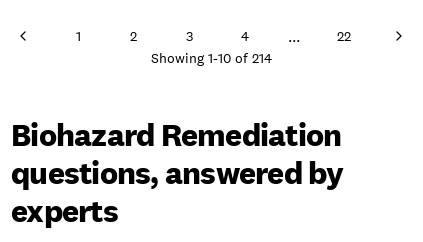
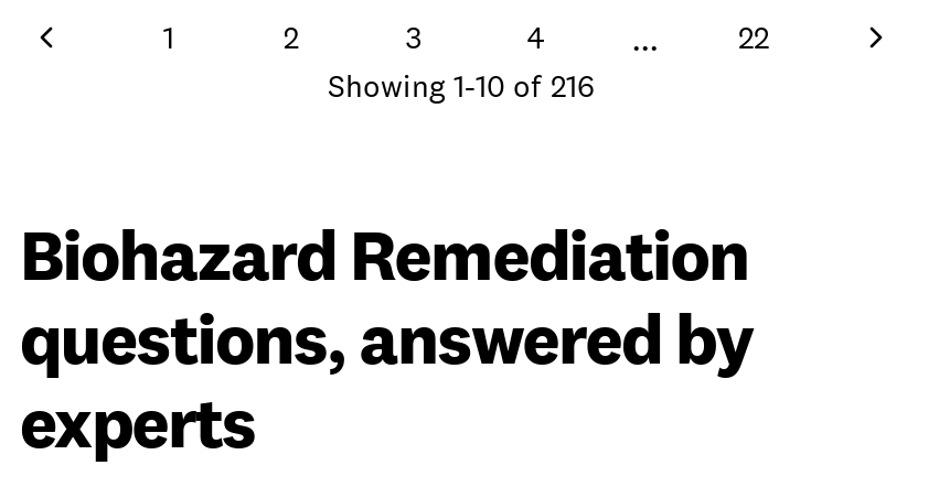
- Showing 1-10 of 214
+ Showing 1-10 of 216
